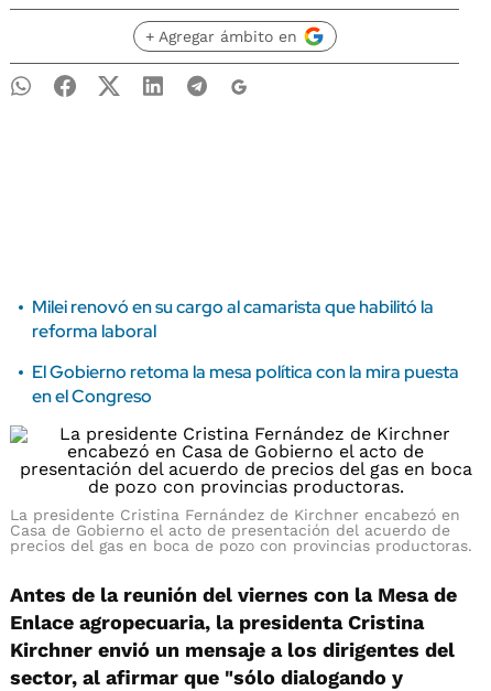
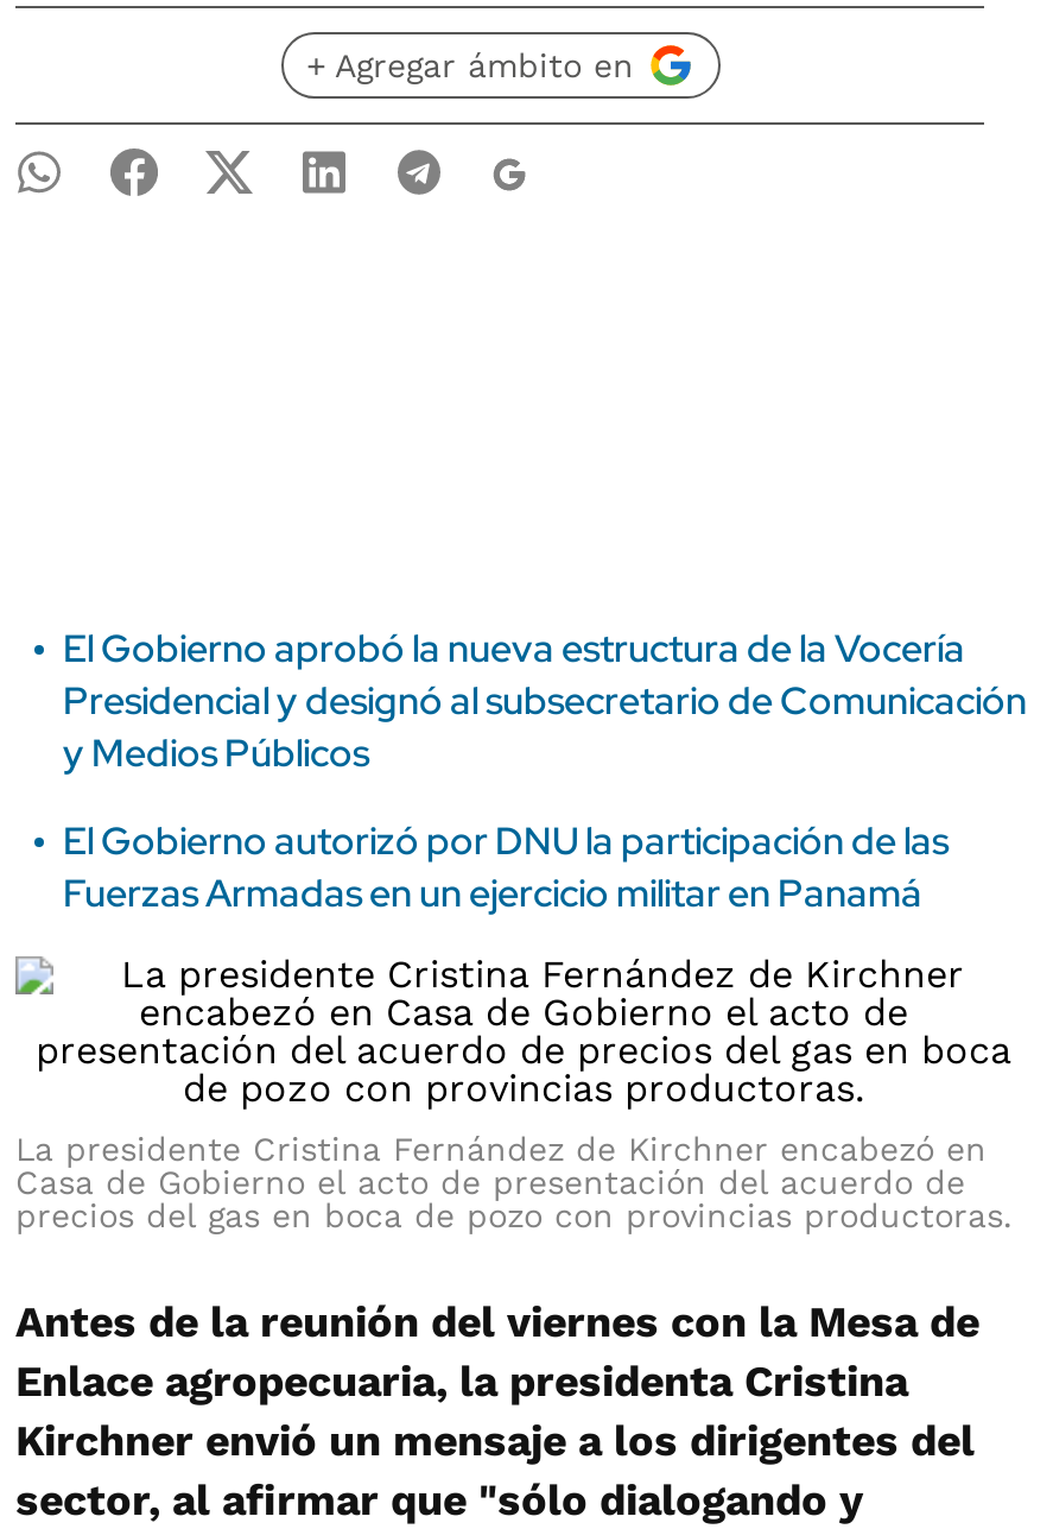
- Milei renovó en su cargo al camarista que habilitó la
- reforma laboral
+ El Gobierno aprobó la nueva estructura de la Vocería
+ Presidencial y designó al subsecretario de Comunicación
+ y Medios Públicos

- El Gobierno retoma la mesa política con la mira puesta
- en el Congreso
+ El Gobierno autorizó por DNU la participación de las
+ Fuerzas Armadas en un ejercicio militar en Panamá
